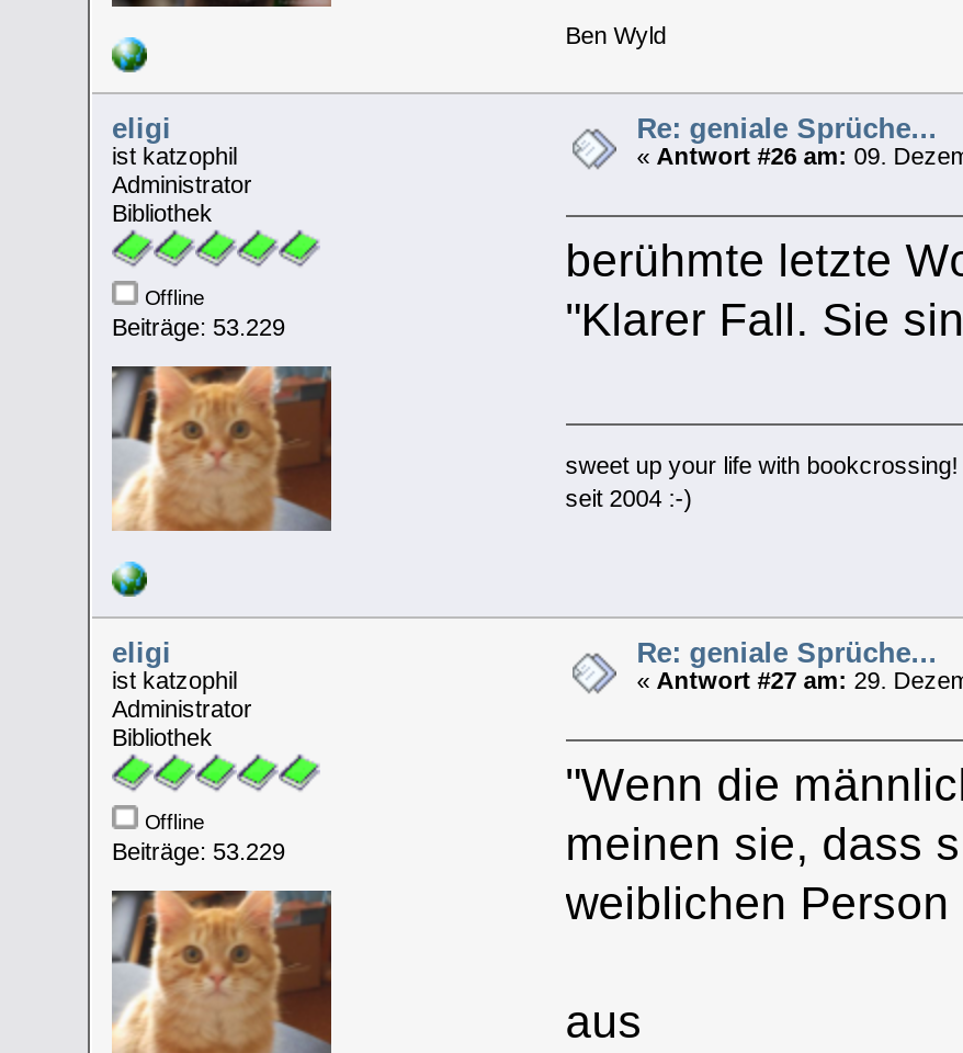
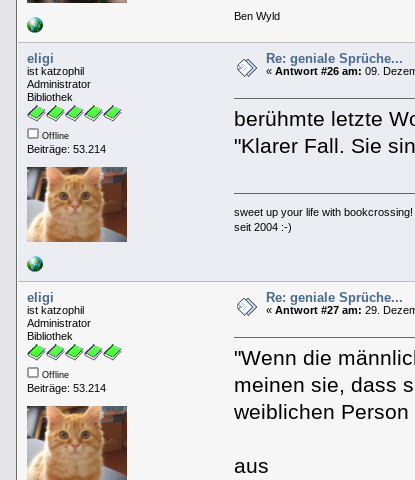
- Beiträge: 53.229
+ Beiträge: 53.214

- Beiträge: 53.229
+ Beiträge: 53.214
